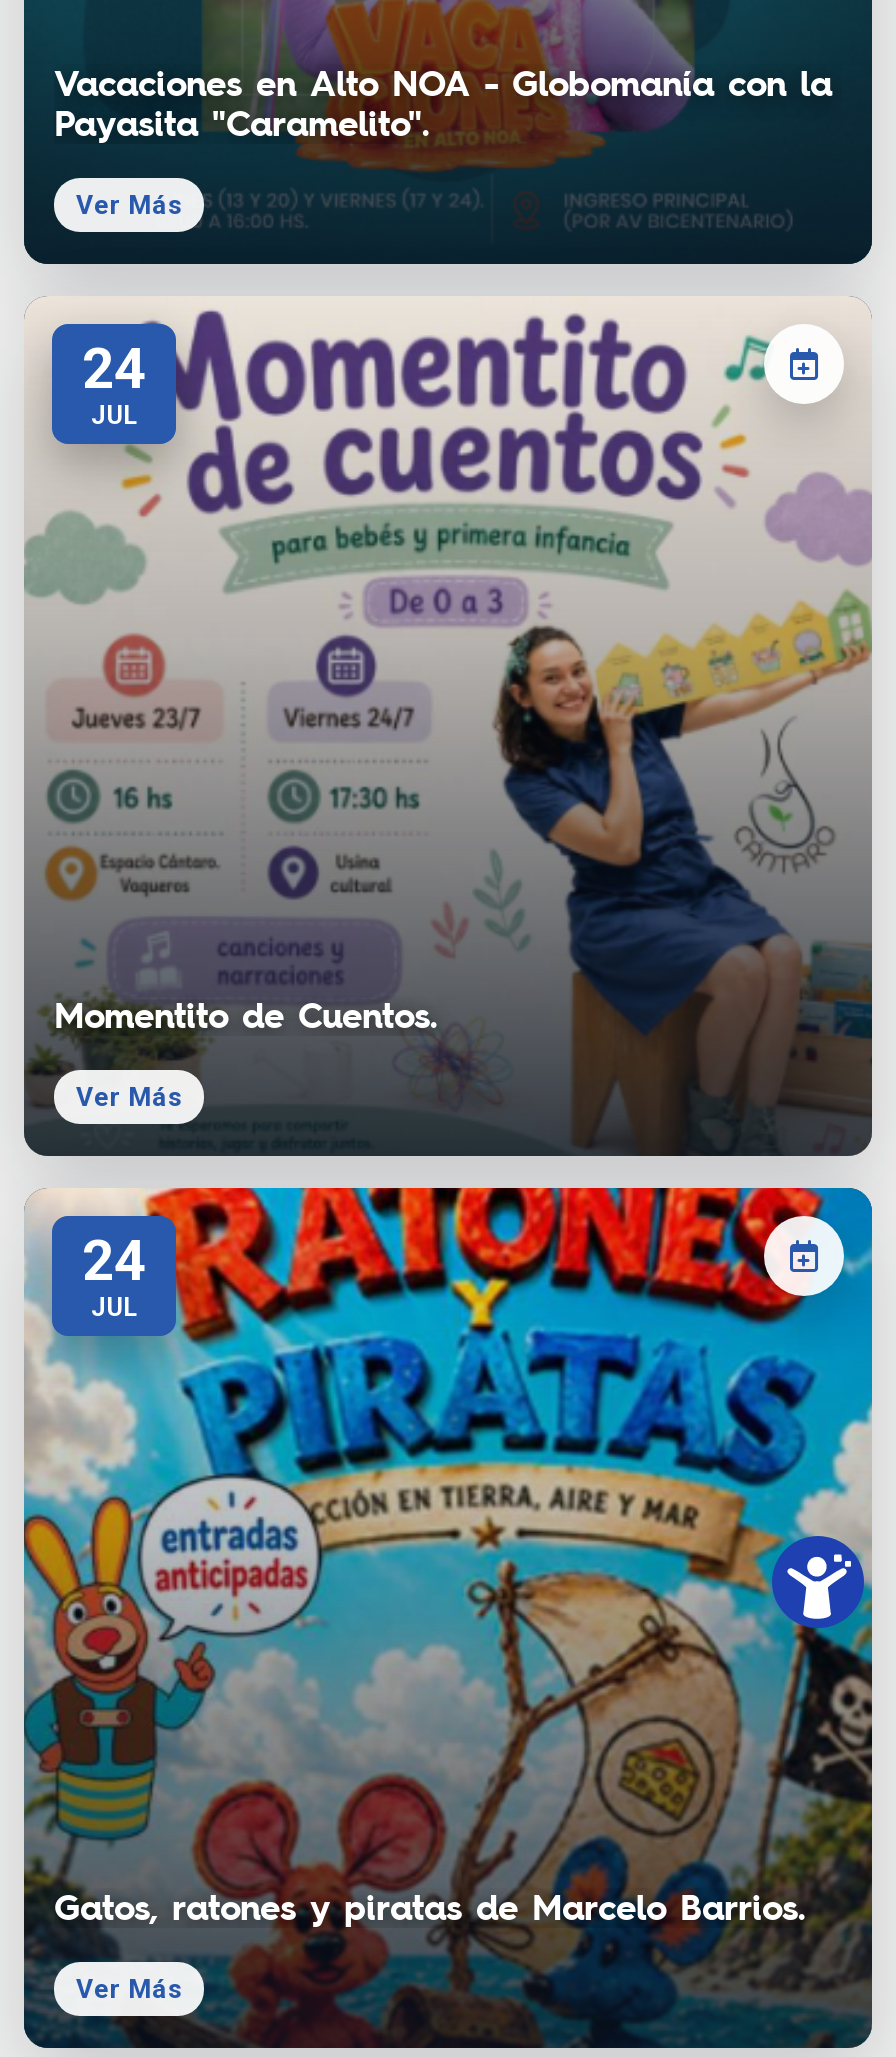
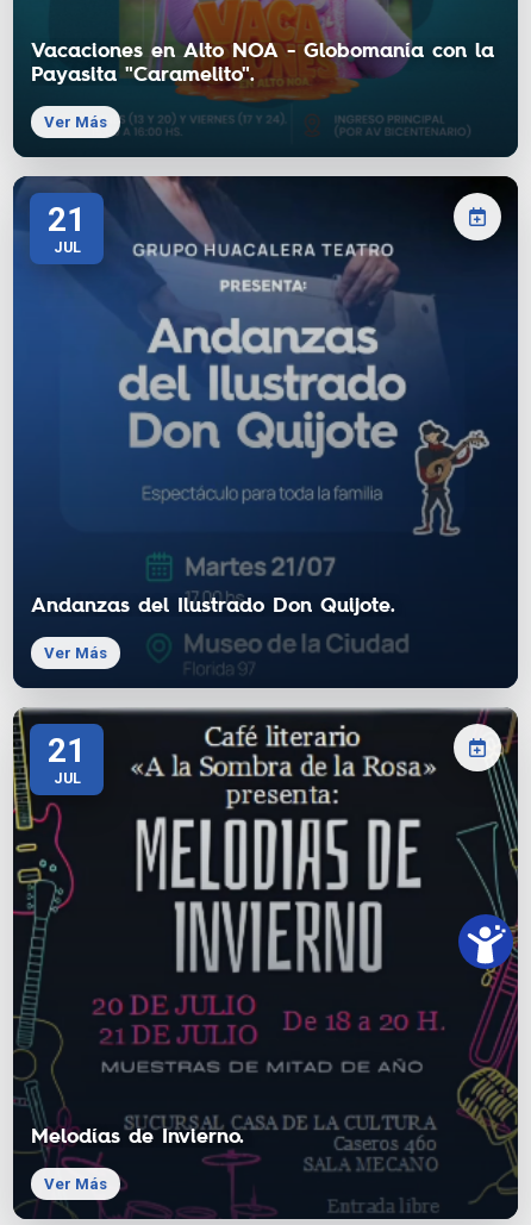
- [image]
- 24
+ [image]
+ 21

- Momentito de Cuentos.
+ Andanzas del Ilustrado Don Quijote.

- [image]
- 24
+ [image]
+ 21

- Gatos, ratones y piratas de Marcelo Barrios.
+ Melodías de Invierno.
